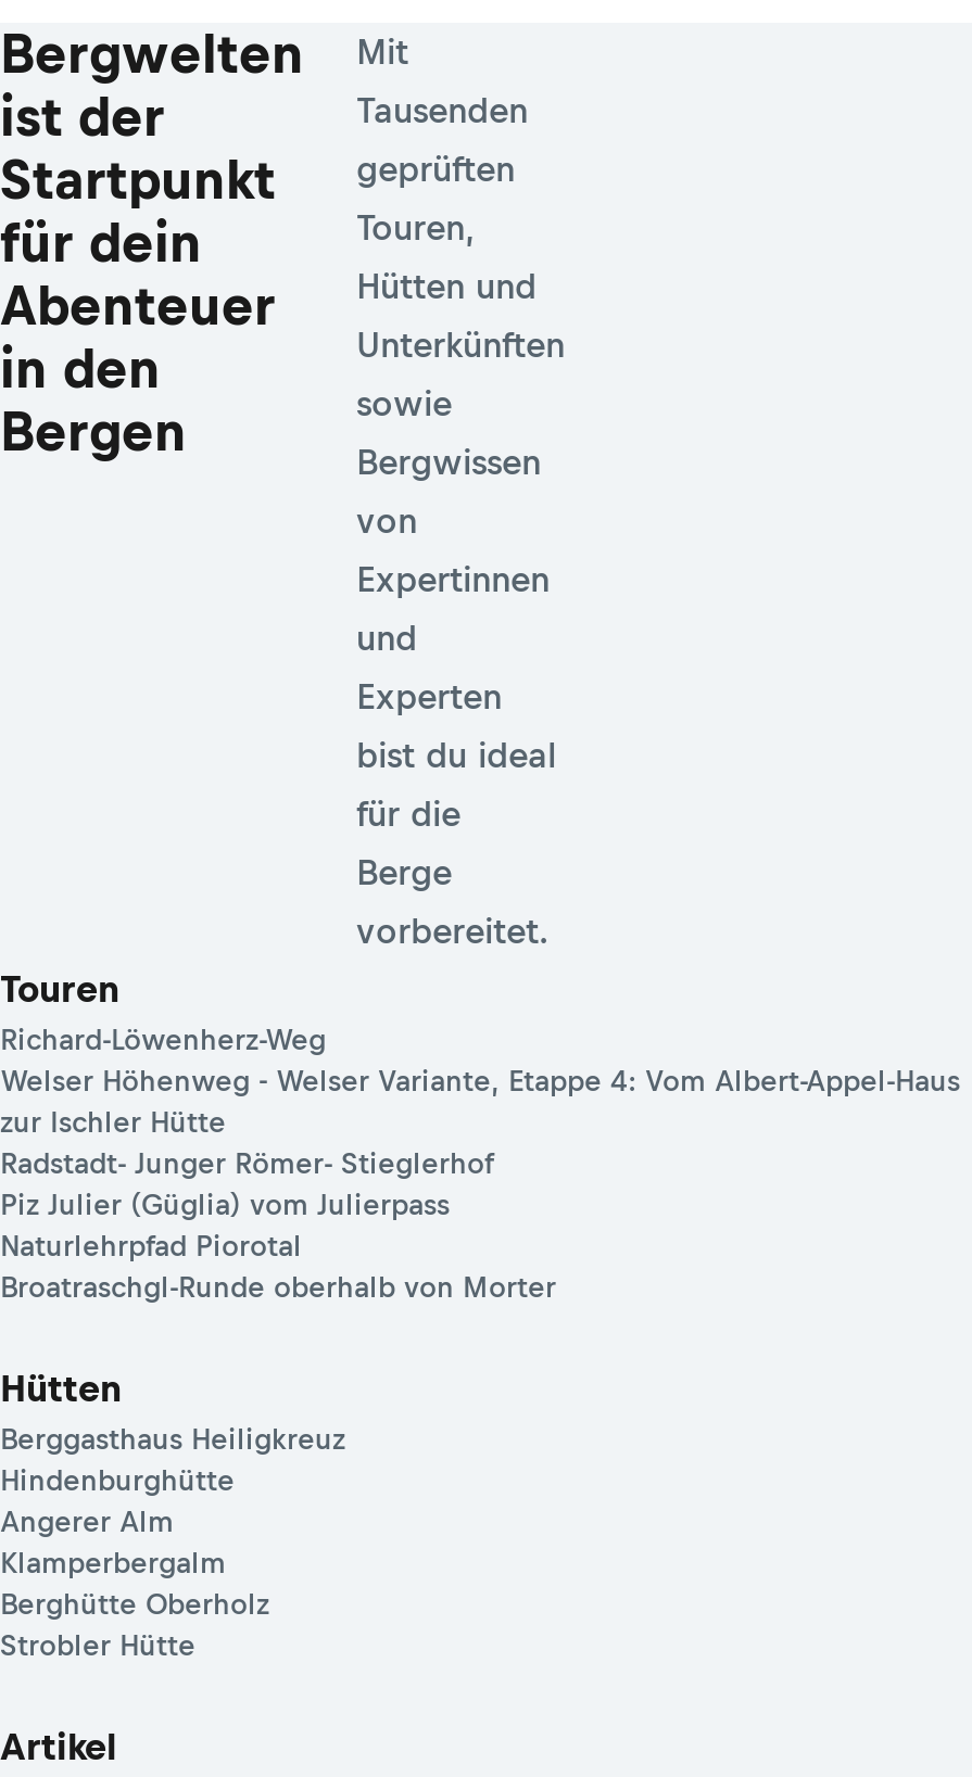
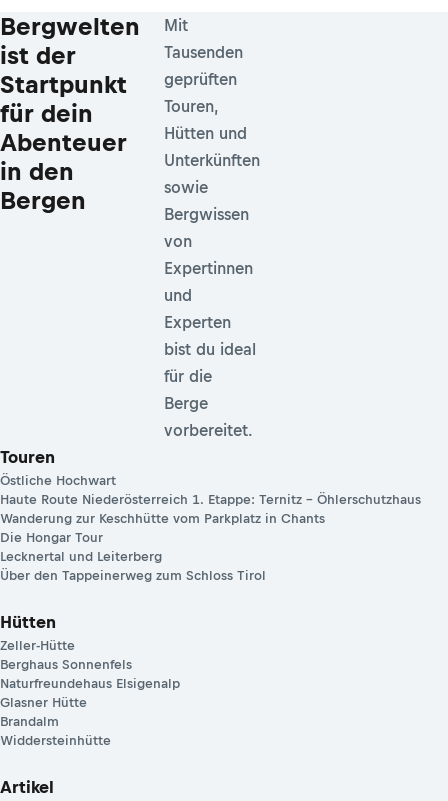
- Richard-Löwenherz-Weg
- Welser Höhenweg - Welser Variante, Etappe 4: Vom Albert-Appel-Haus
- zur Ischler Hütte
- Radstadt- Junger Römer- Stieglerhof
- Piz Julier (Güglia) vom Julierpass
- Naturlehrpfad Piorotal
- Broatraschgl-Runde oberhalb von Morter
+ Östliche Hochwart
+ Haute Route Niederösterreich 1. Etappe: Ternitz – Öhlerschutzhaus
+ Wanderung zur Keschhütte vom Parkplatz in Chants
+ Die Hongar Tour
+ Lecknertal und Leiterberg
+ Über den Tappeinerweg zum Schloss Tirol

- Berggasthaus Heiligkreuz
- Hindenburghütte
- Angerer Alm
- Klamperbergalm
- Berghütte Oberholz
- Strobler Hütte
+ Zeller-Hütte
+ Berghaus Sonnenfels
+ Naturfreundehaus Elsigenalp
+ Glasner Hütte
+ Brandalm
+ Widdersteinhütte
